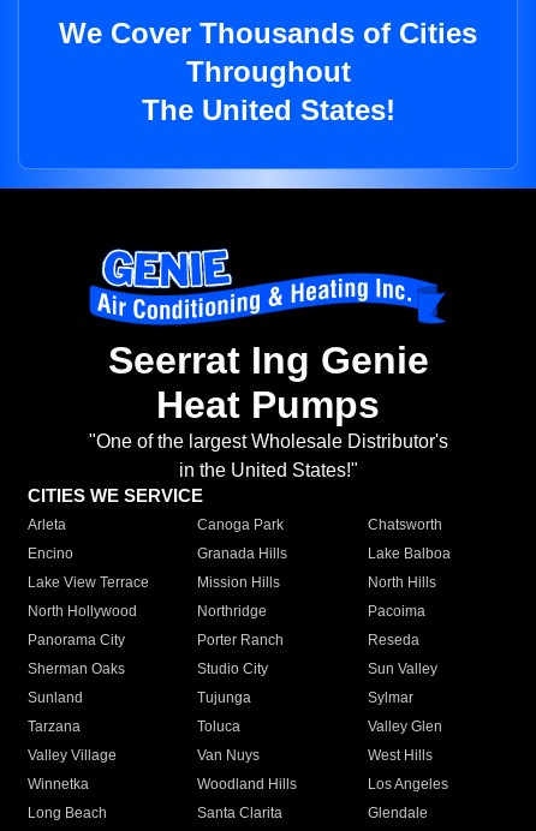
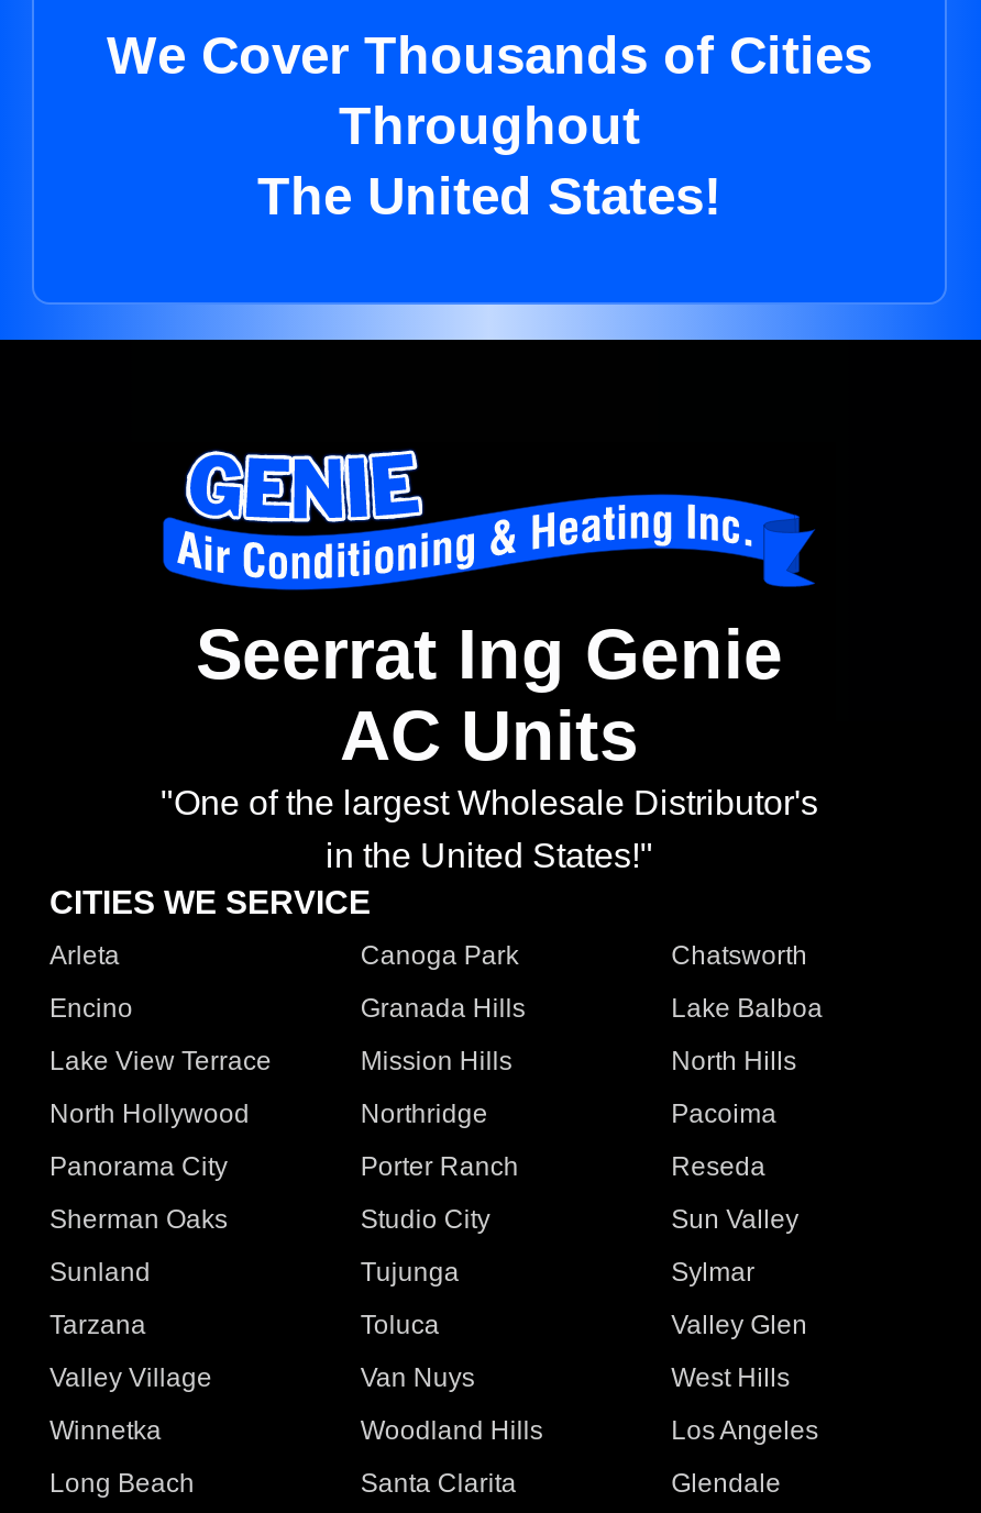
- Heat Pumps
+ AC Units
